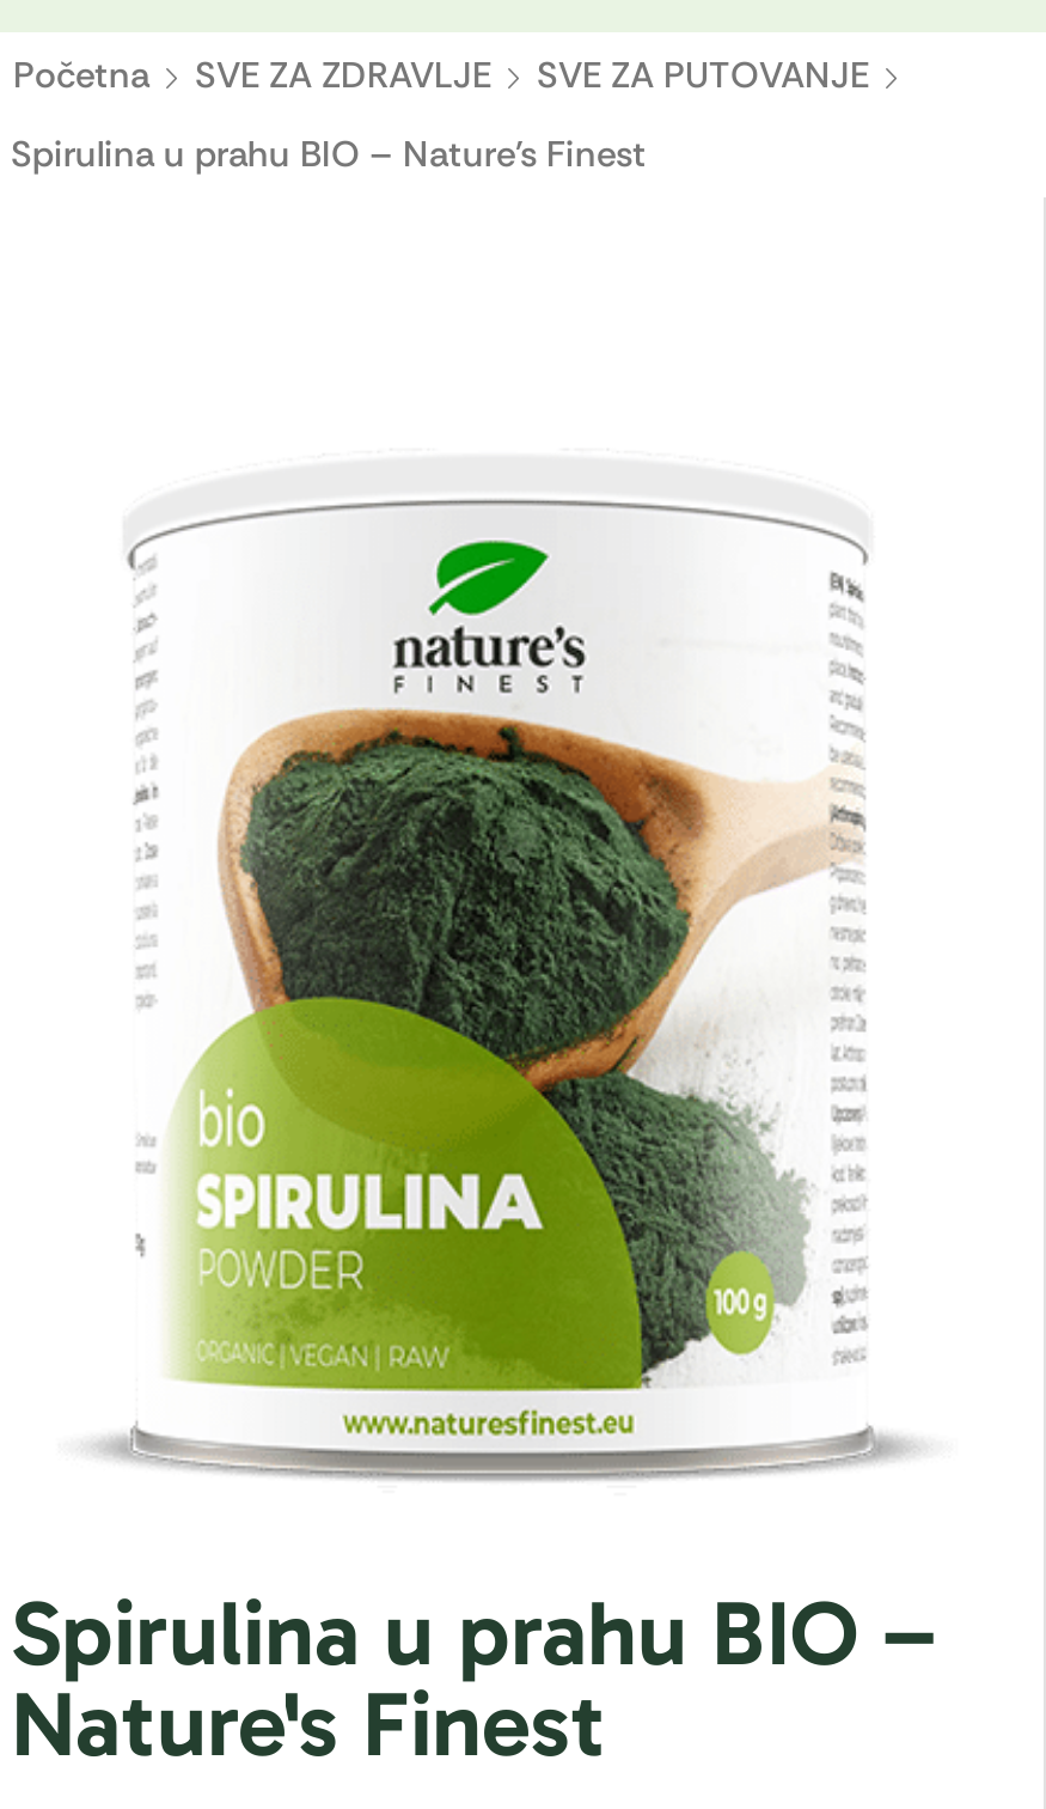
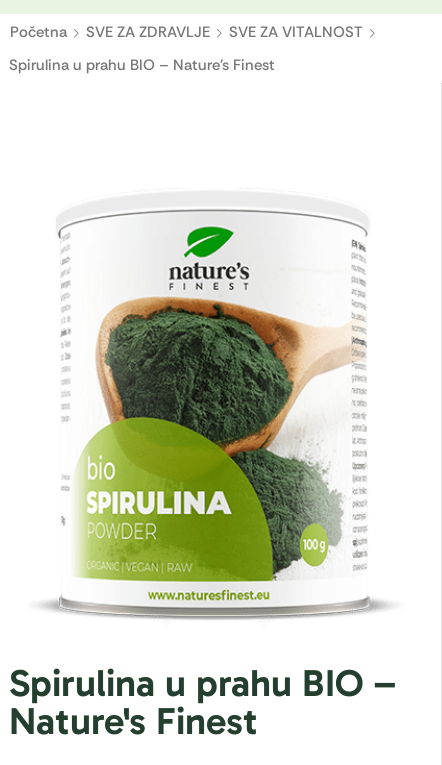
- SVE ZA PUTOVANJE
+ SVE ZA VITALNOST
